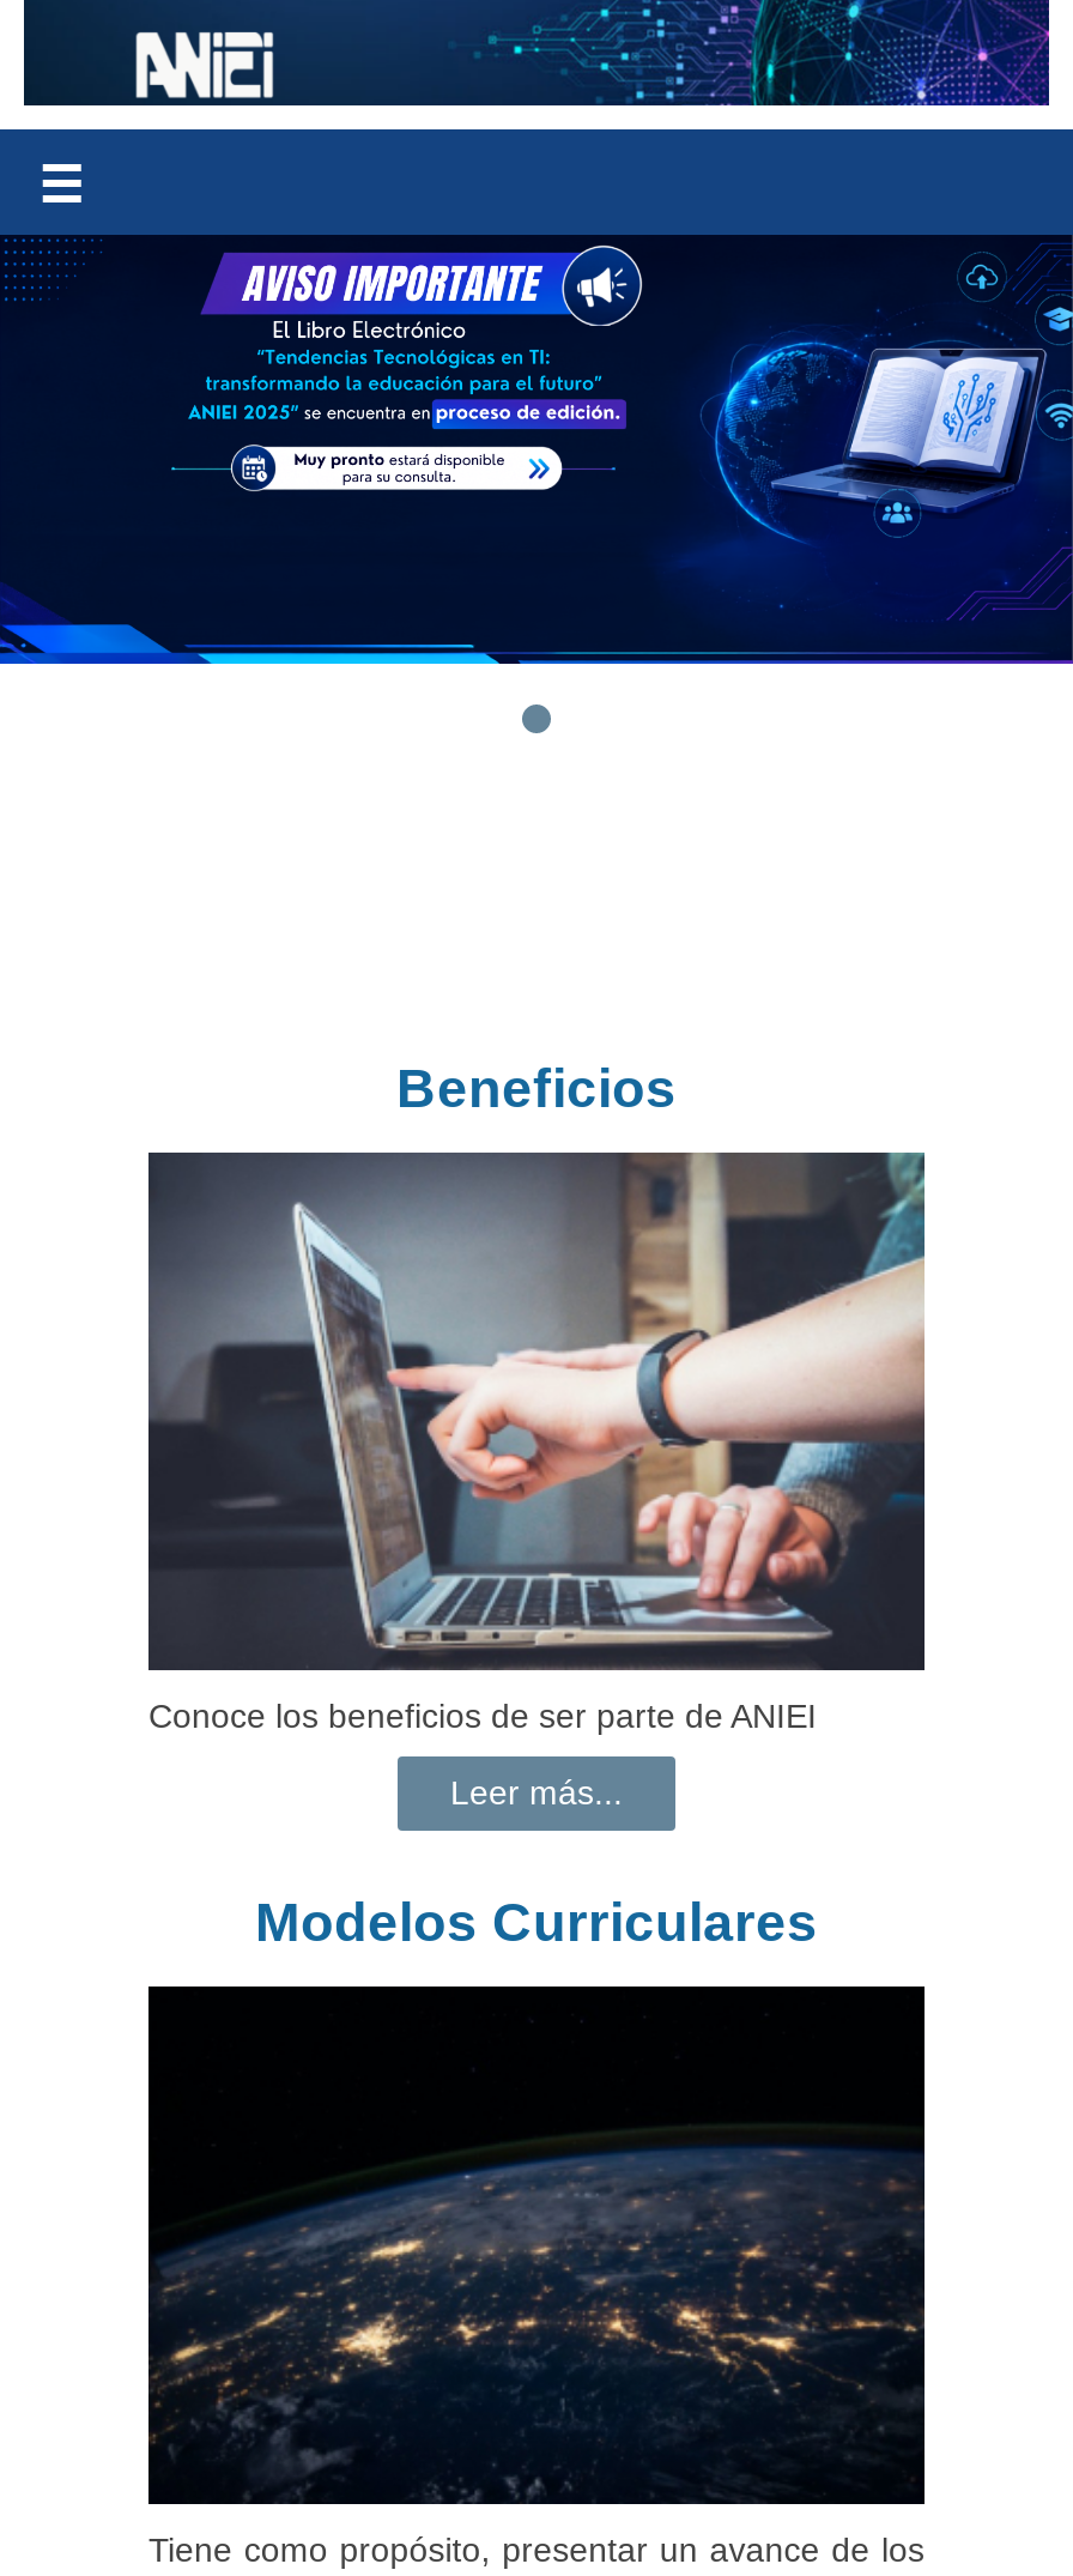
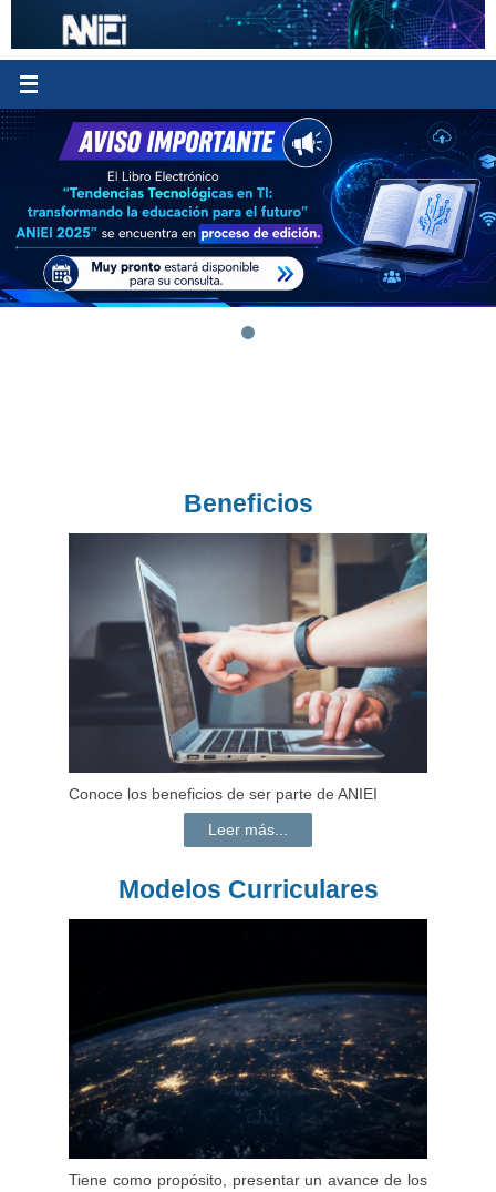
- [image]
+ [image]
